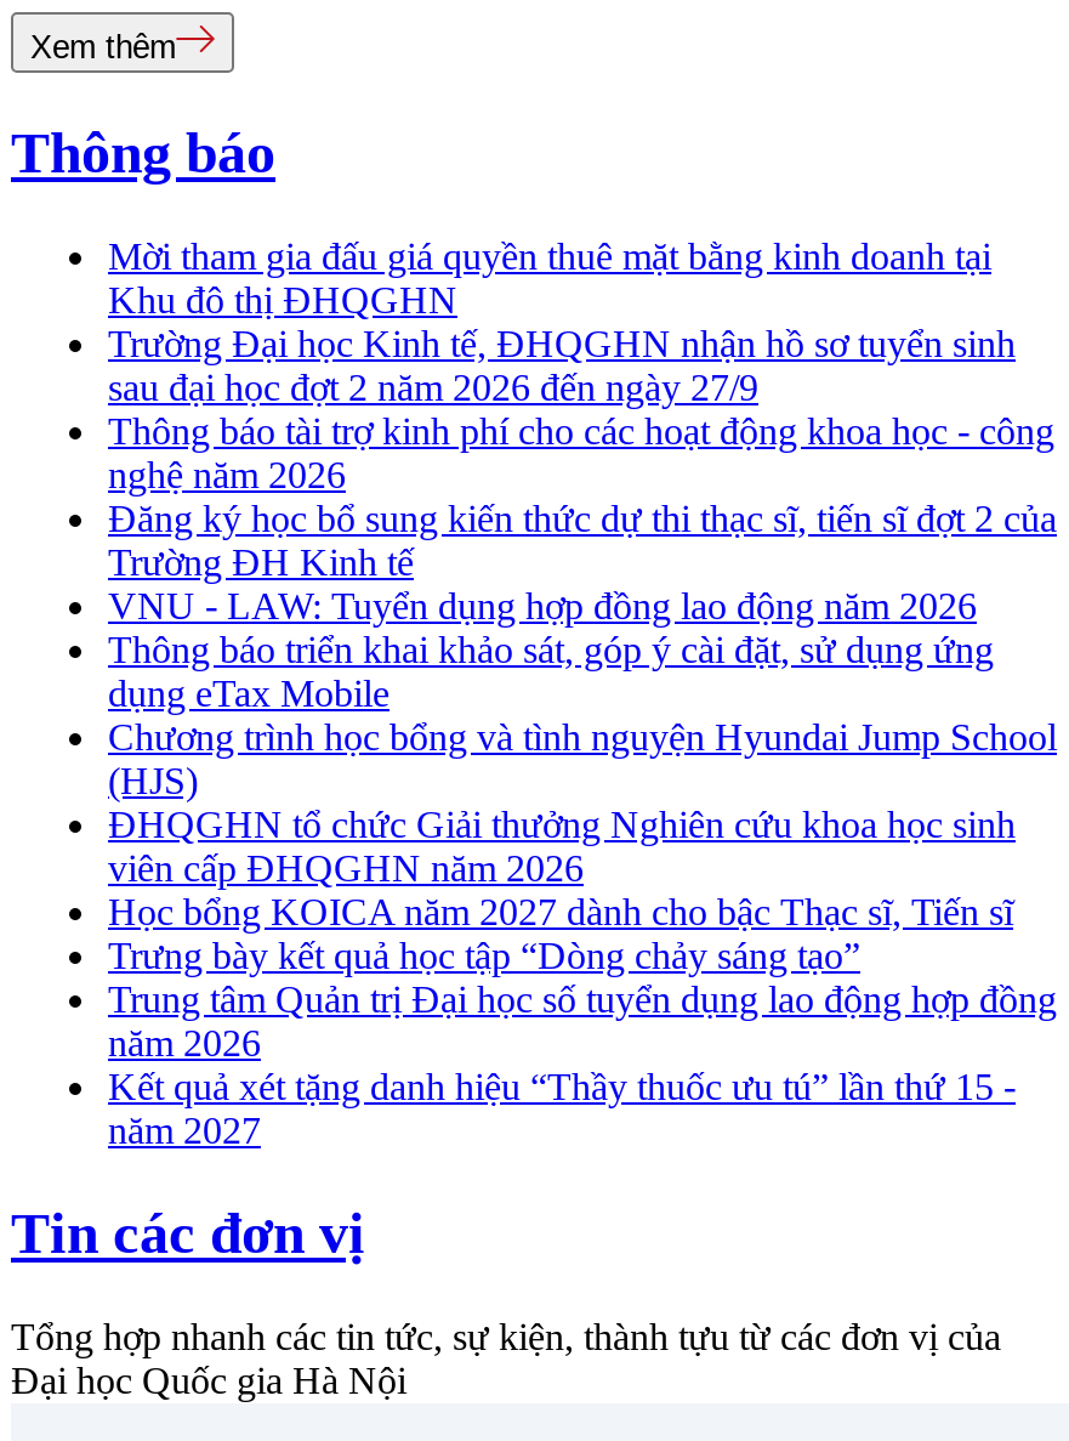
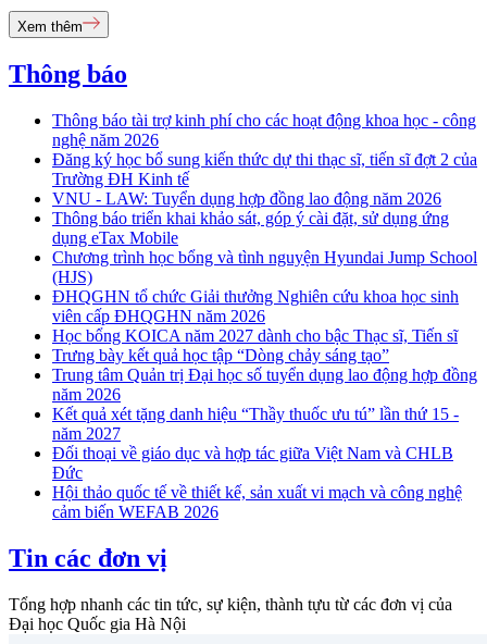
- Mời tham gia đấu giá quyền thuê mặt bằng kinh doanh tại
- Khu đô thị ĐHQGHN
- Trường Đại học Kinh tế, ĐHQGHN nhận hồ sơ tuyển sinh
- sau đại học đợt 2 năm 2026 đến ngày 27/9

moved up: Thông báo tài trợ kinh phí cho các hoạt động khoa học - công | nghệ năm 2026 | Đăng ký học bổ sung kiến thức dự thi thạc sĩ, tiến sĩ đợt 2 của | ... | Kết quả xét tặng danh hiệu “Thầy thuốc ưu tú” lần thứ 15 - | năm 2027

+ Đối thoại về giáo dục và hợp tác giữa Việt Nam và CHLB
+ Đức
+ Hội thảo quốc tế về thiết kế, sản xuất vi mạch và công nghệ
+ cảm biến WEFAB 2026
